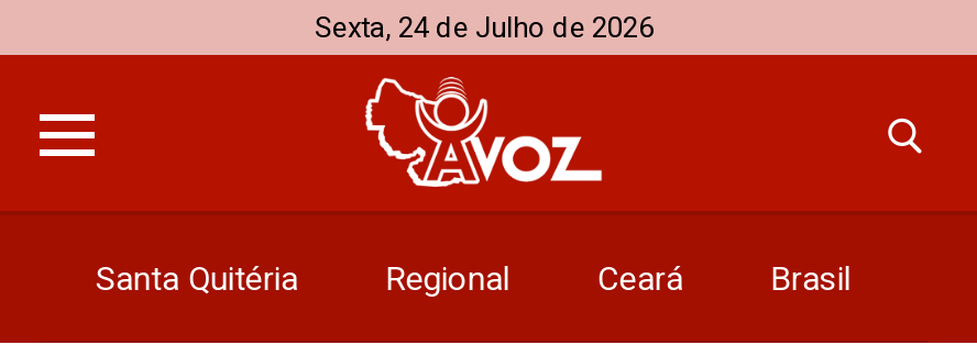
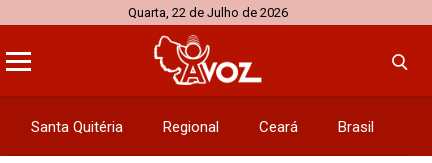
- Sexta, 24 de Julho de 2026
+ Quarta, 22 de Julho de 2026
